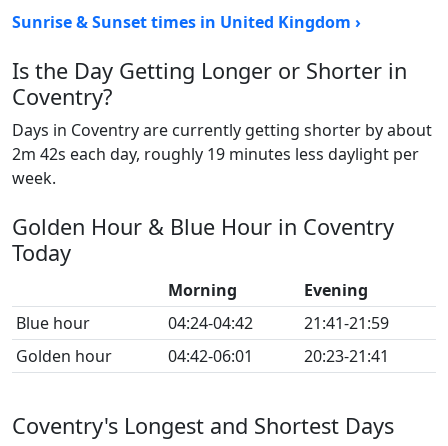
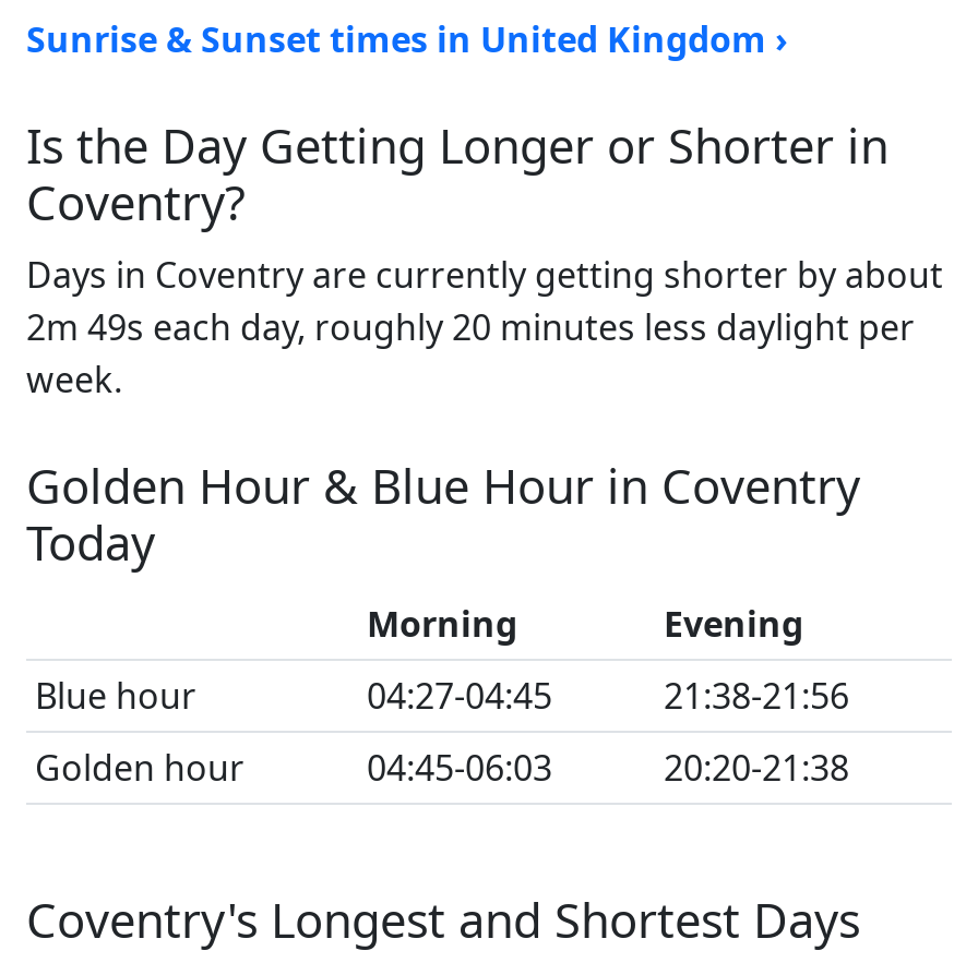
- 2m 42s each day, roughly 19 minutes less daylight per
+ 2m 49s each day, roughly 20 minutes less daylight per

- 04:24-04:42
+ 04:27-04:45

- 21:41-21:59
+ 21:38-21:56

- 04:42-06:01
+ 04:45-06:03

- 20:23-21:41
+ 20:20-21:38
